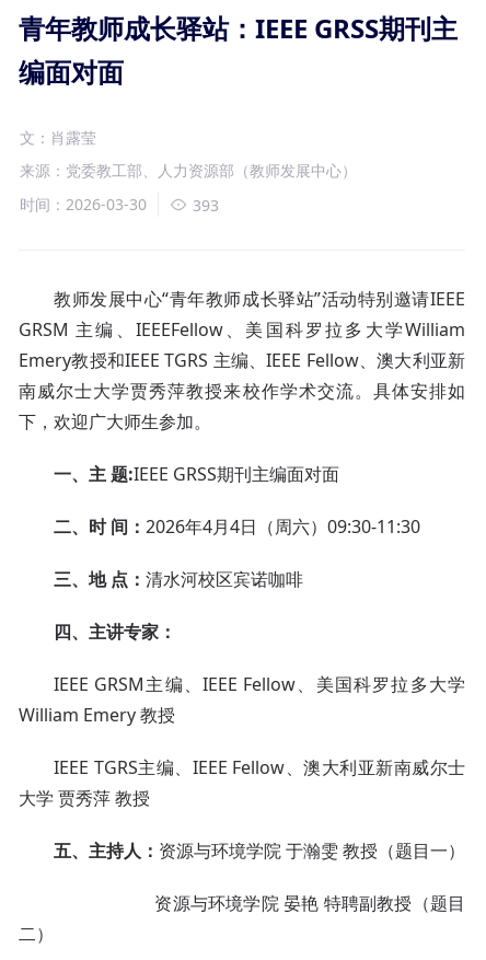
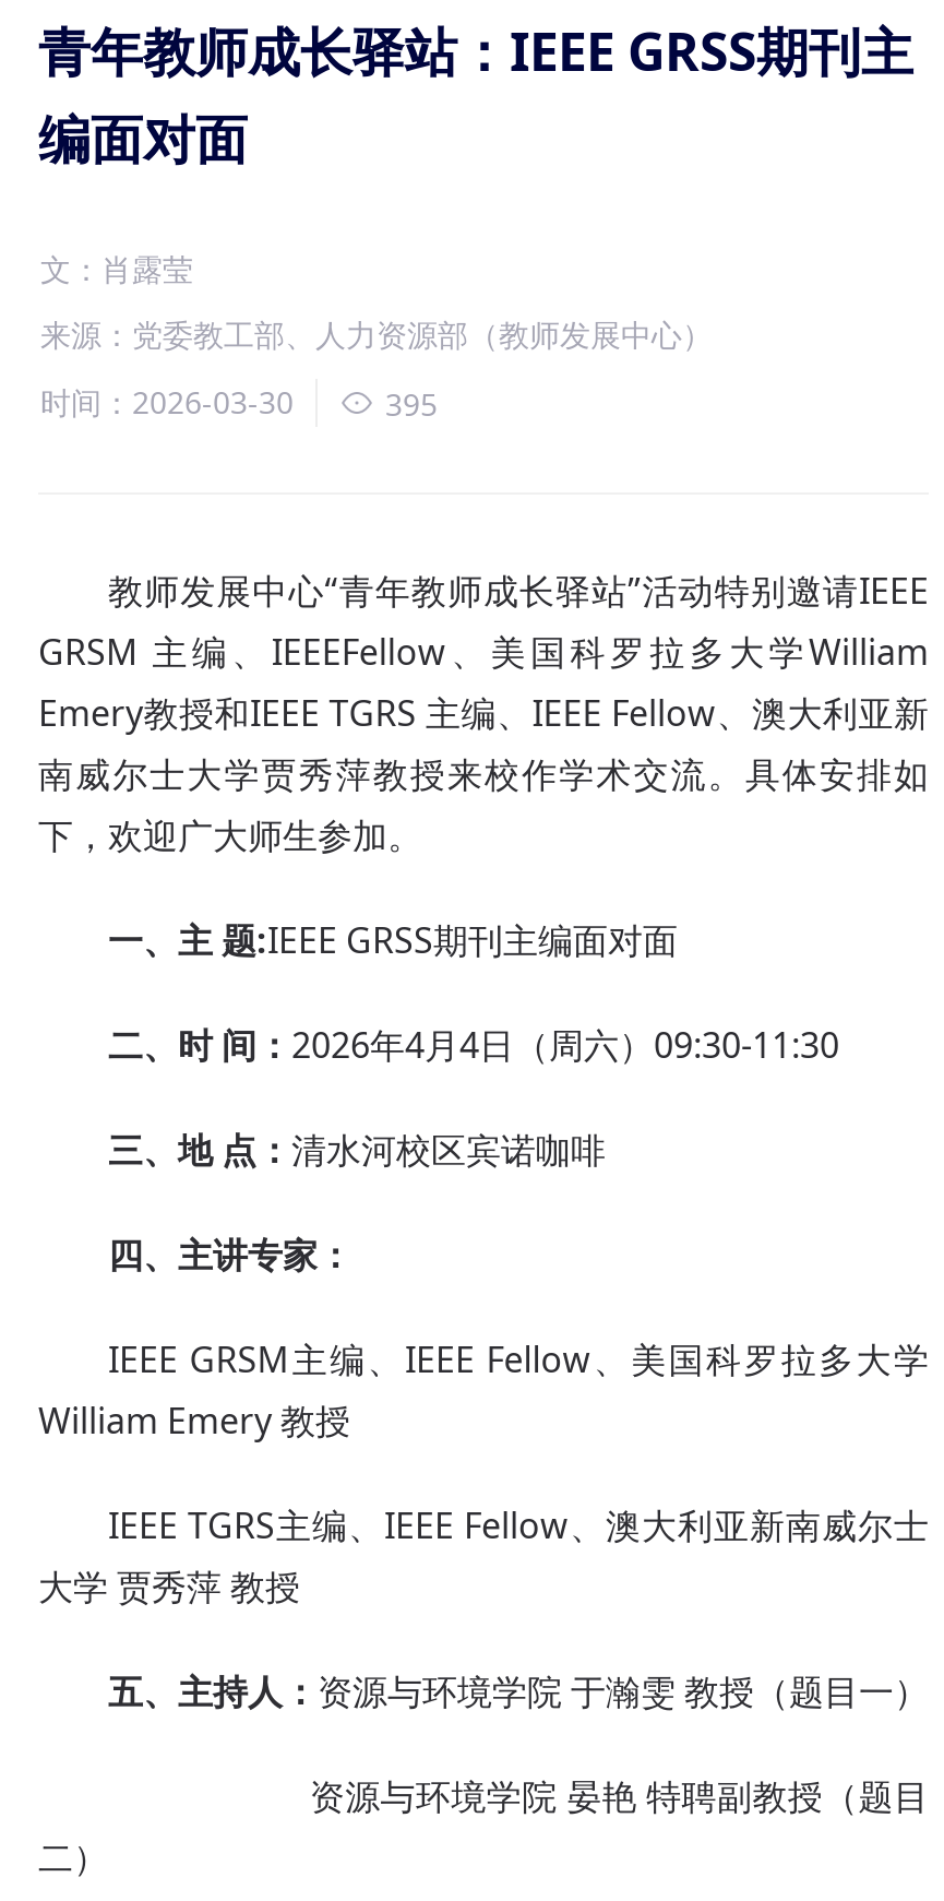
- 393
+ 395
